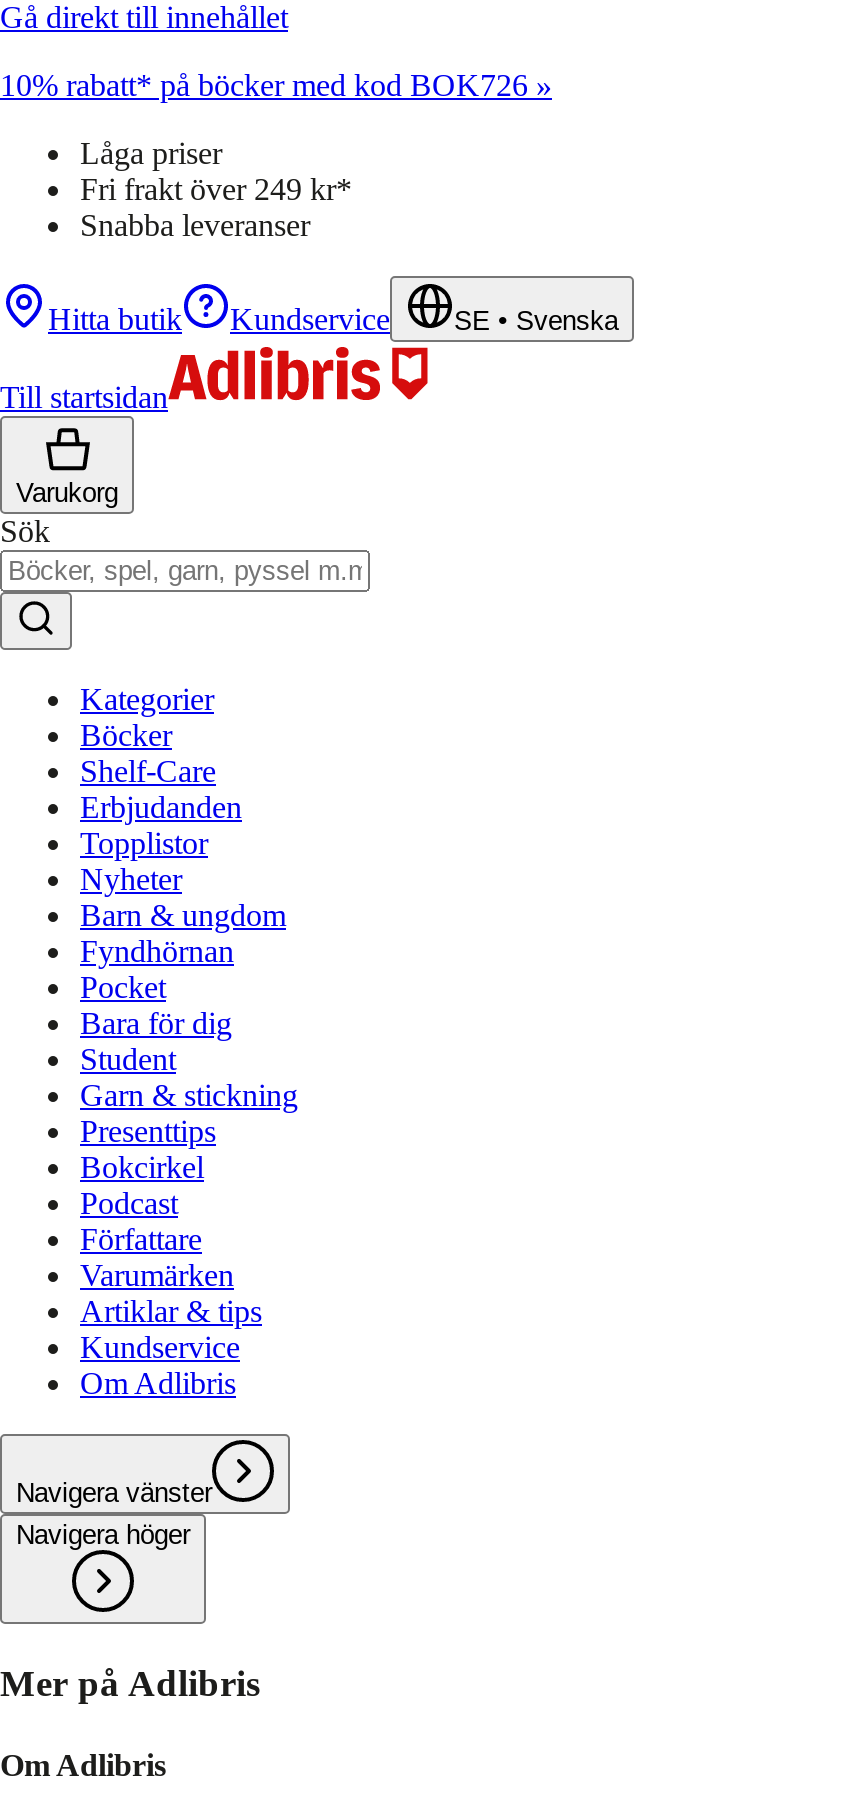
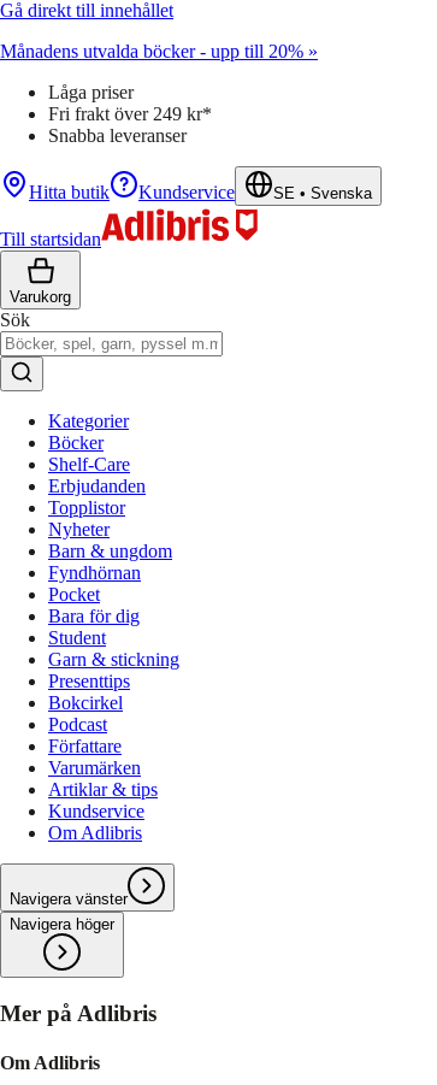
- 10% rabatt* på böcker med kod BOK726 »
+ Månadens utvalda böcker - upp till 20% »
